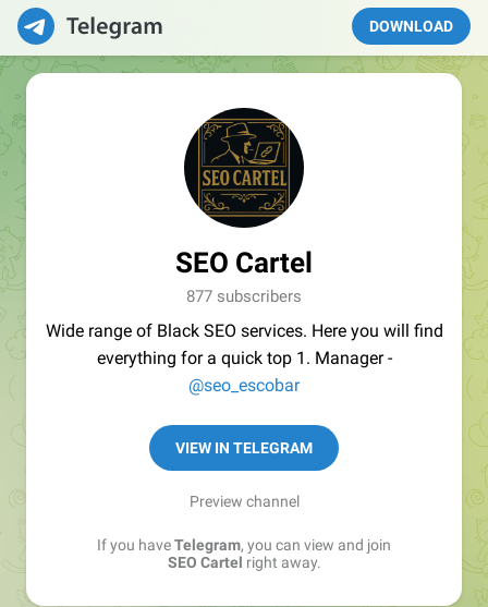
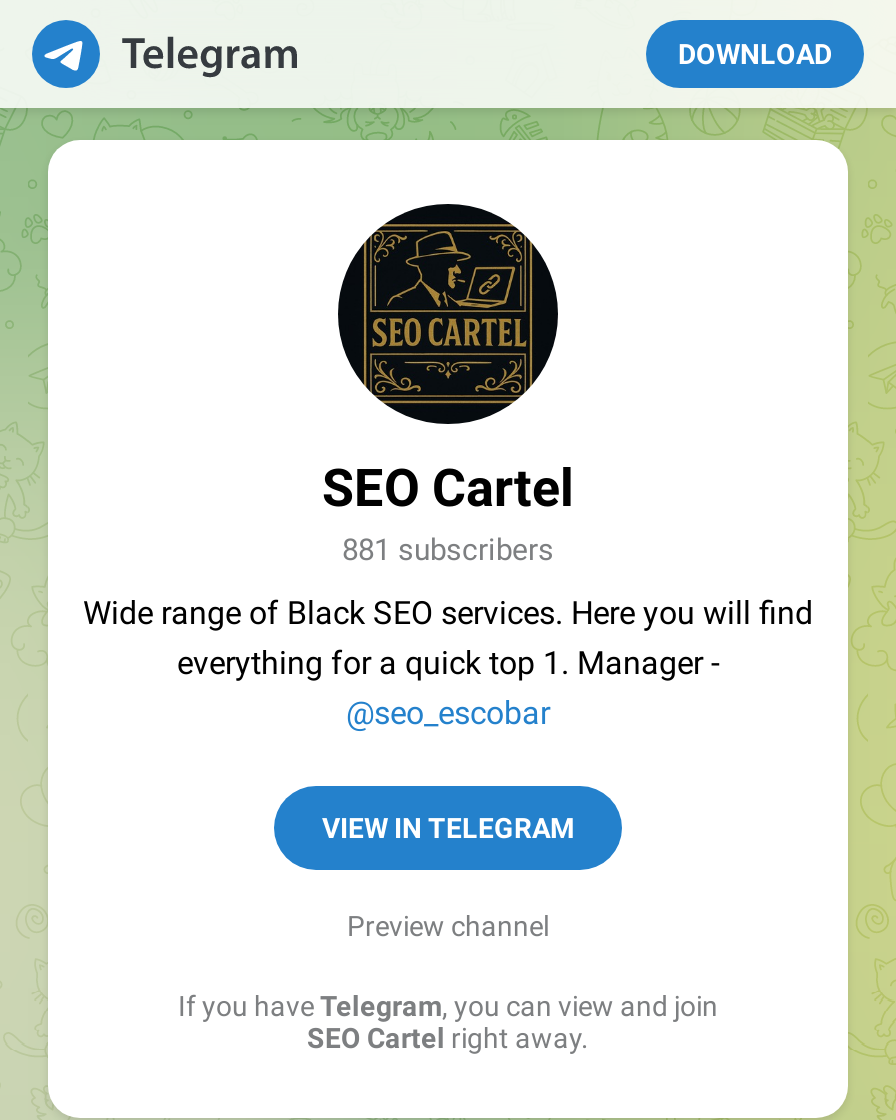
- 877 subscribers
+ 881 subscribers
